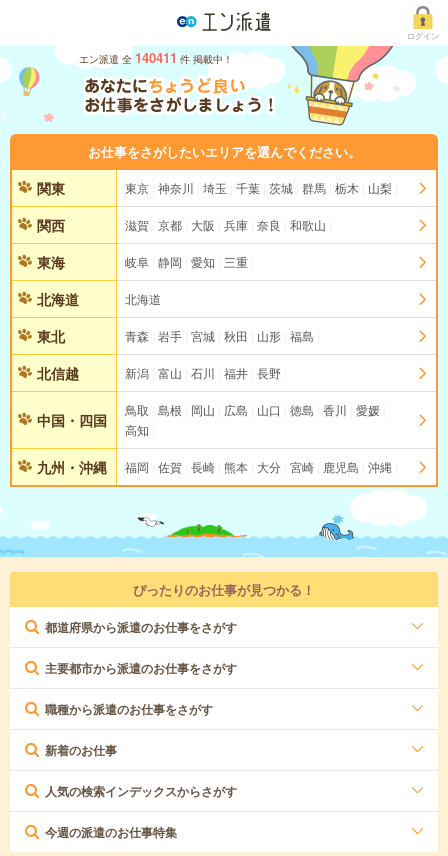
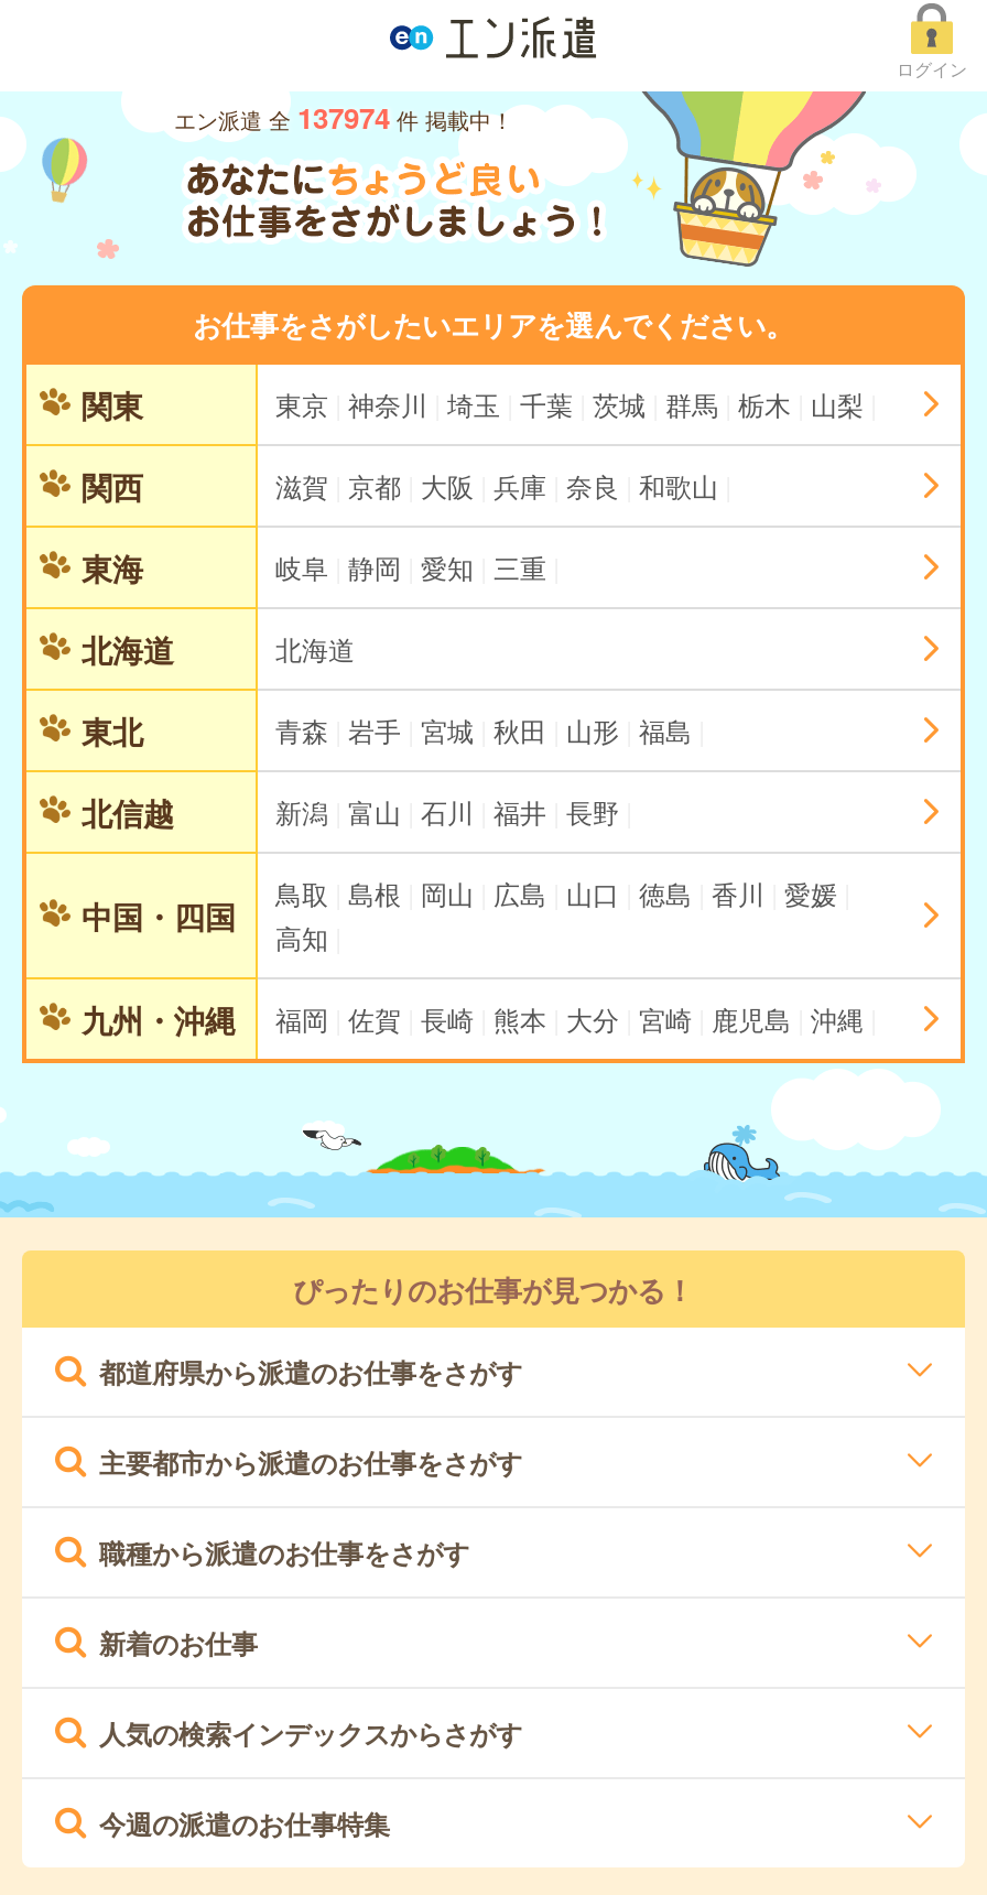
- エン派遣 全 140411 件 掲載中！
+ エン派遣 全 137974 件 掲載中！
